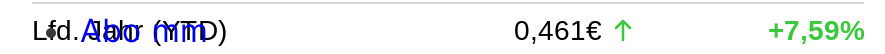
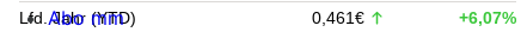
- +7,59%
+ +6,07%
